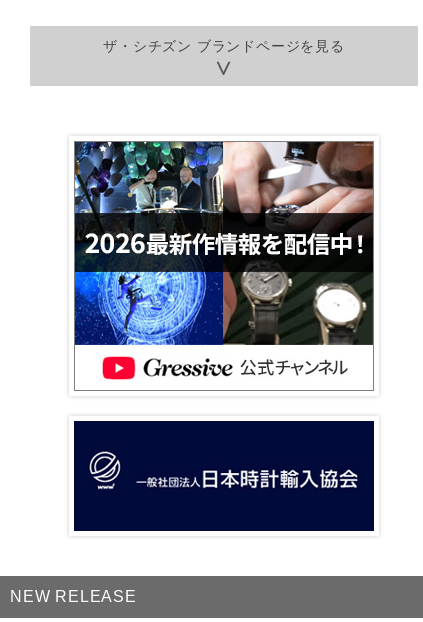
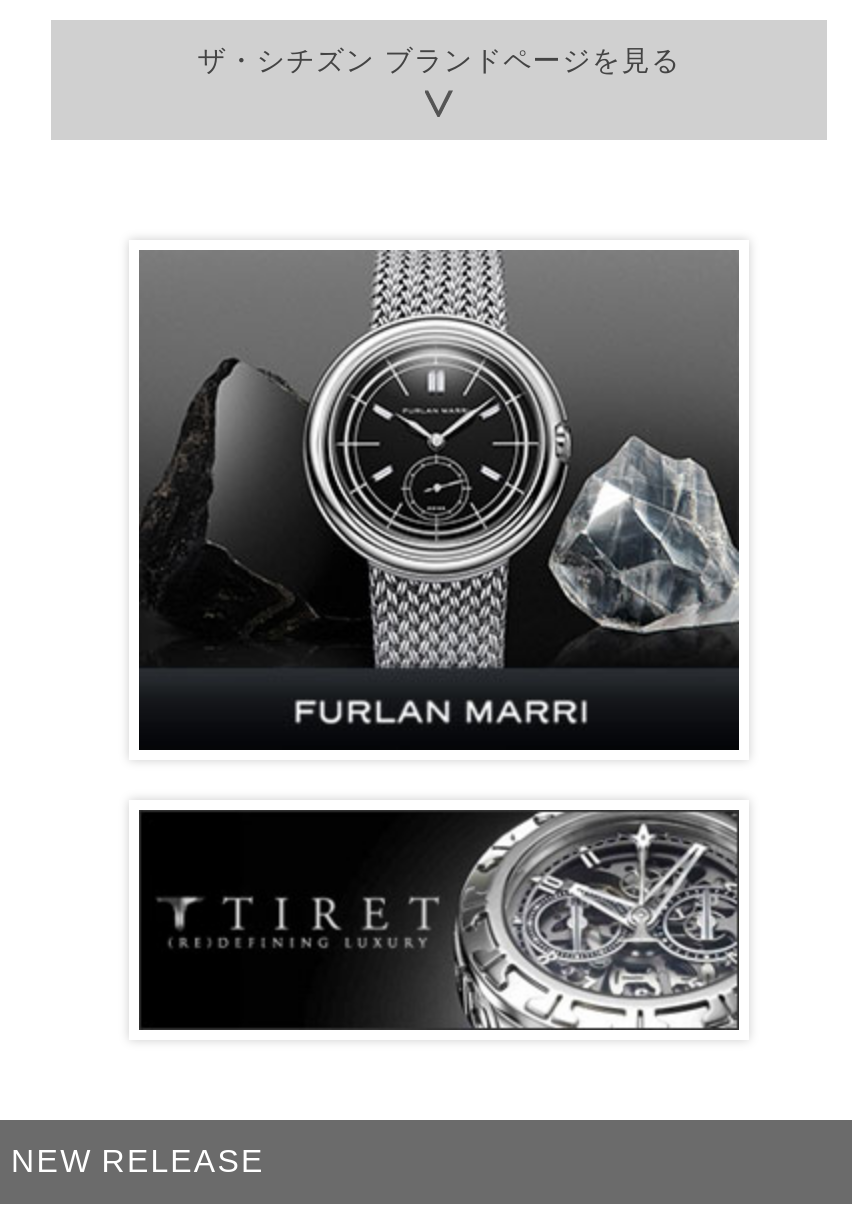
- [image]
+ [image]

- [image]
+ [image]
